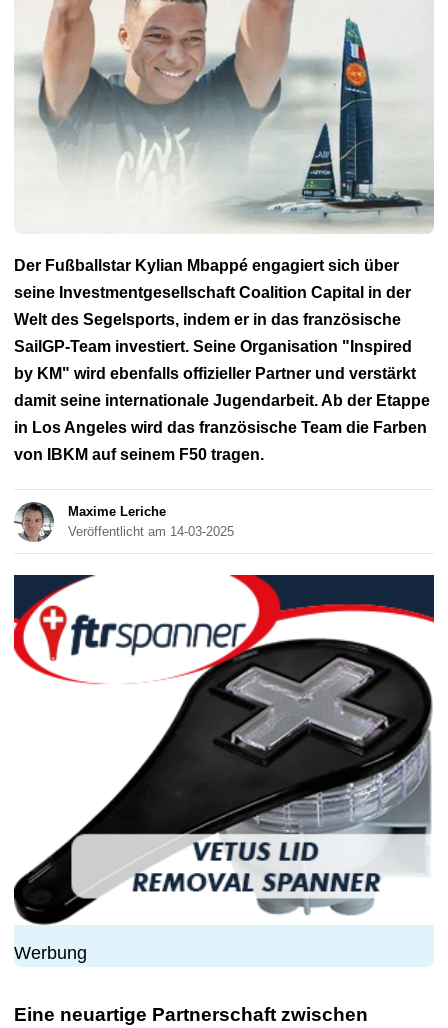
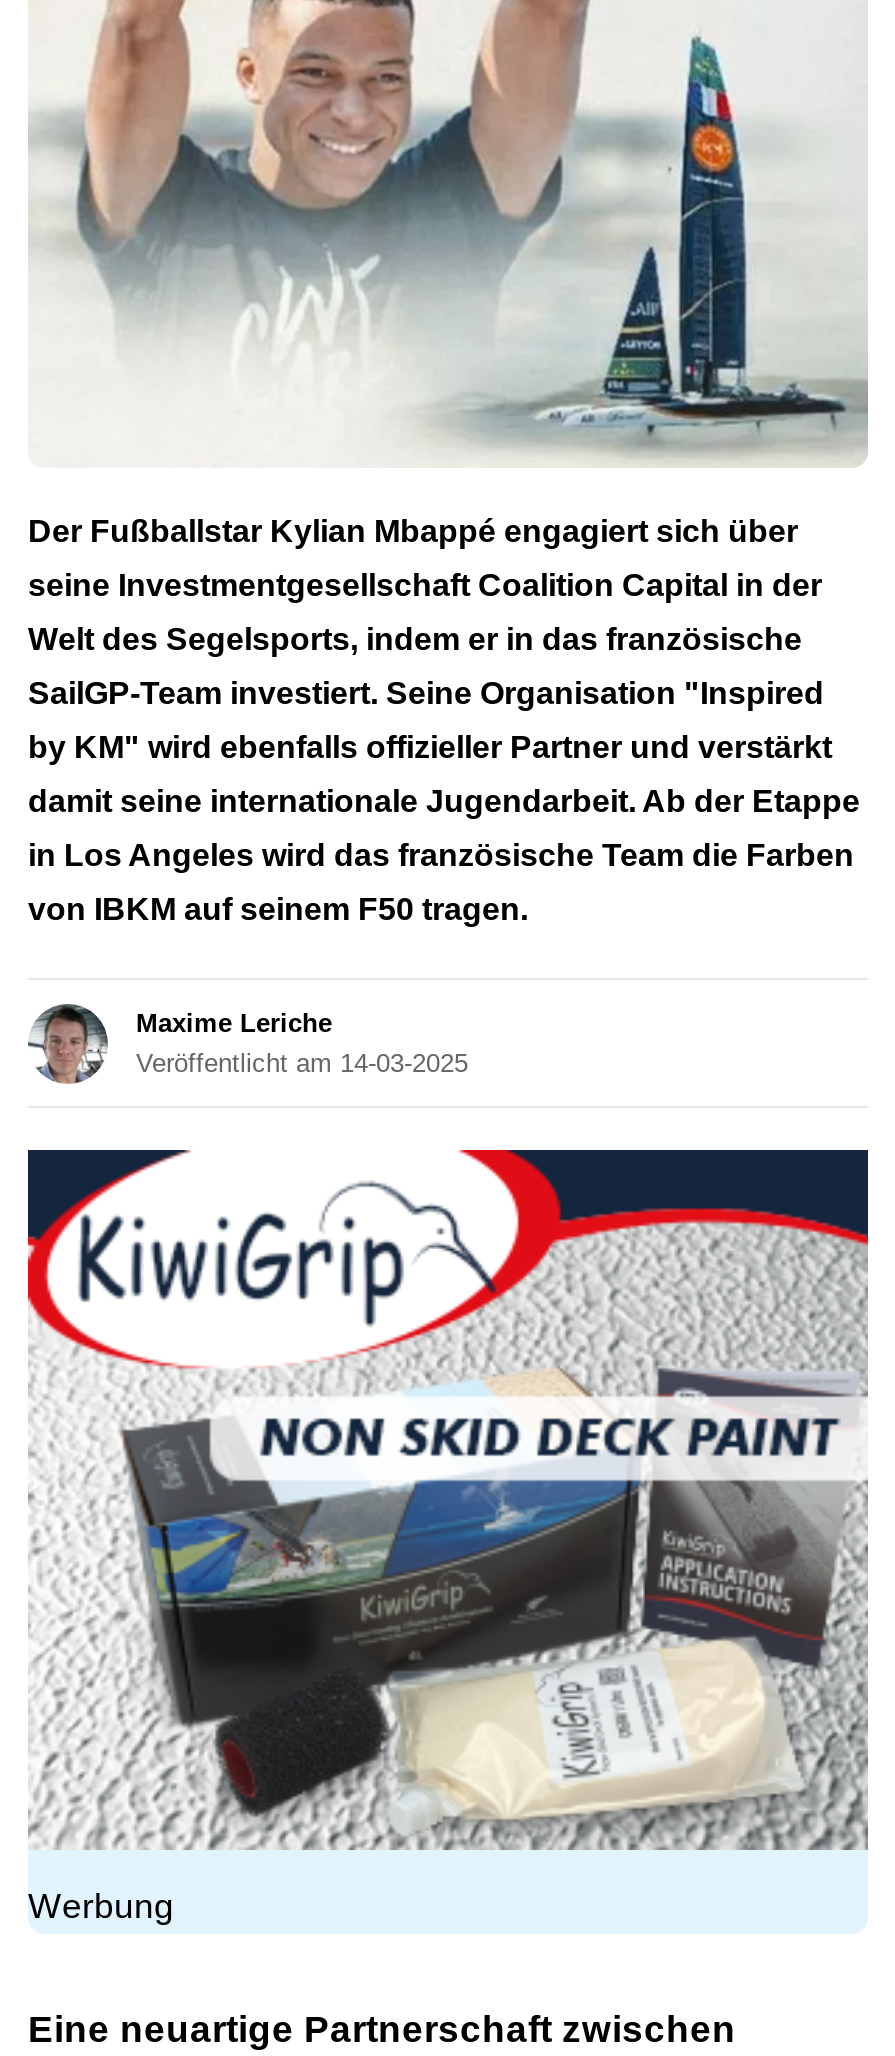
- [image]
+ [image]
